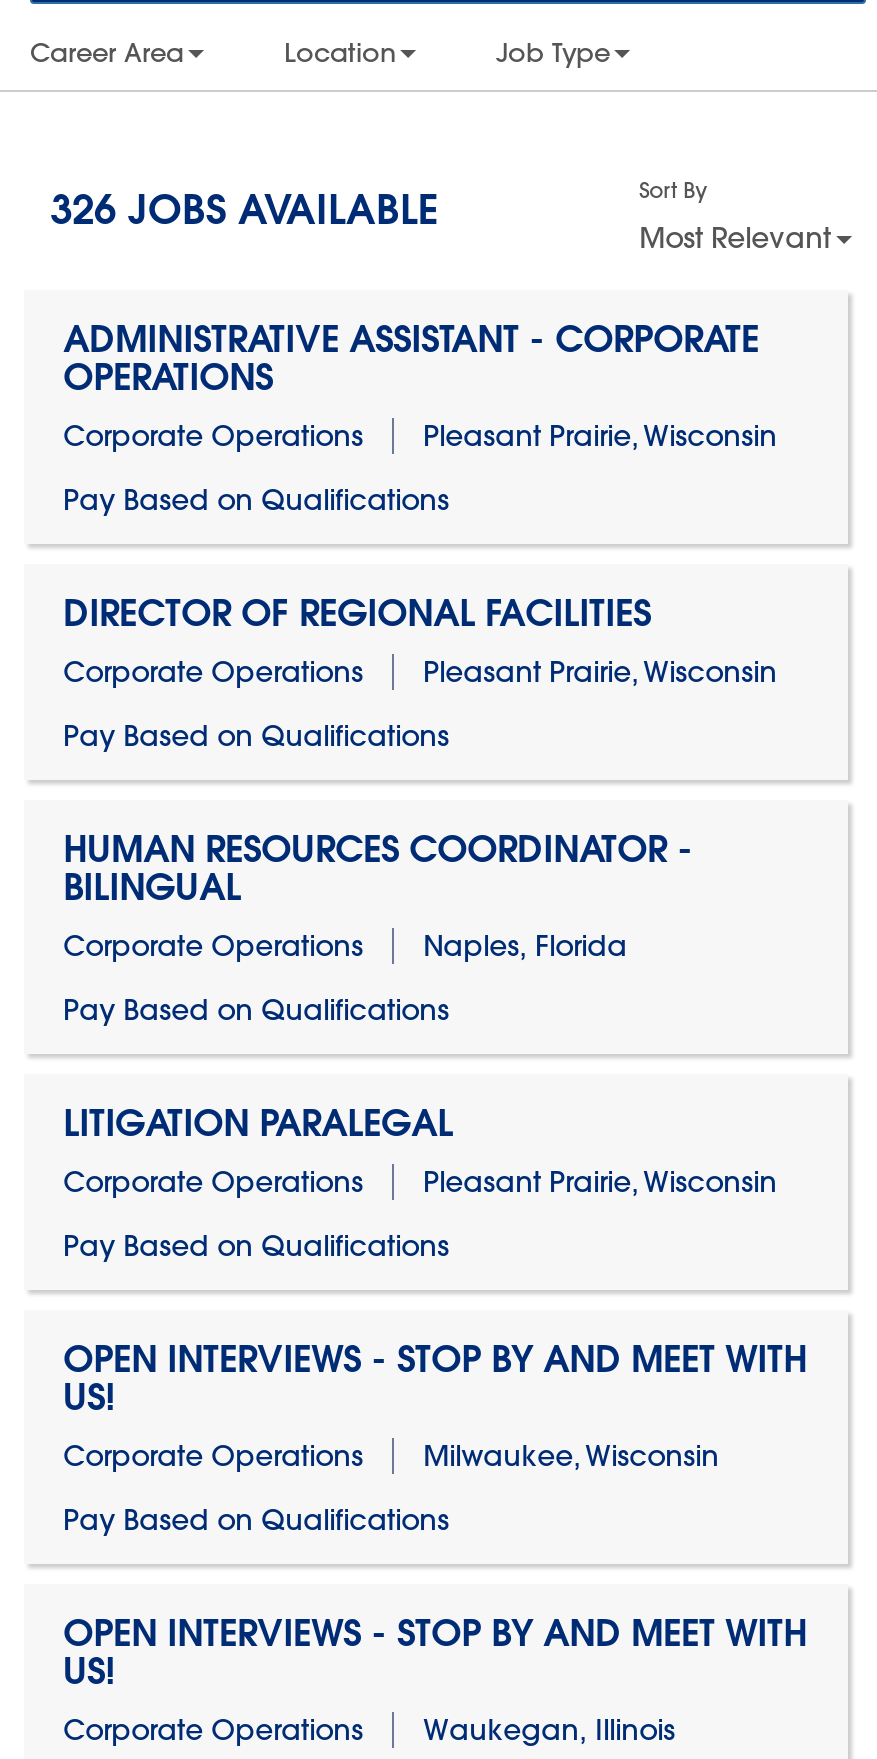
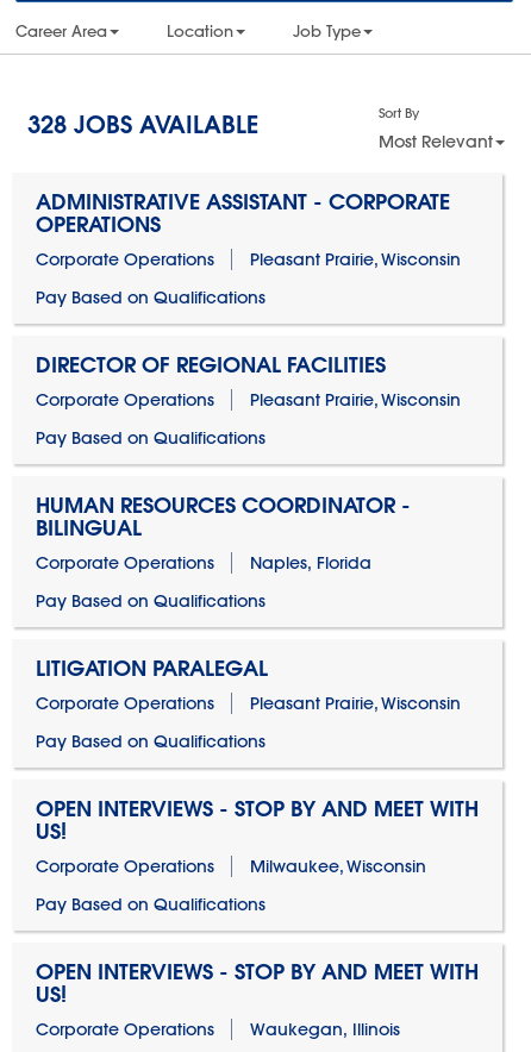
- 326 JOBS AVAILABLE
+ 328 JOBS AVAILABLE
